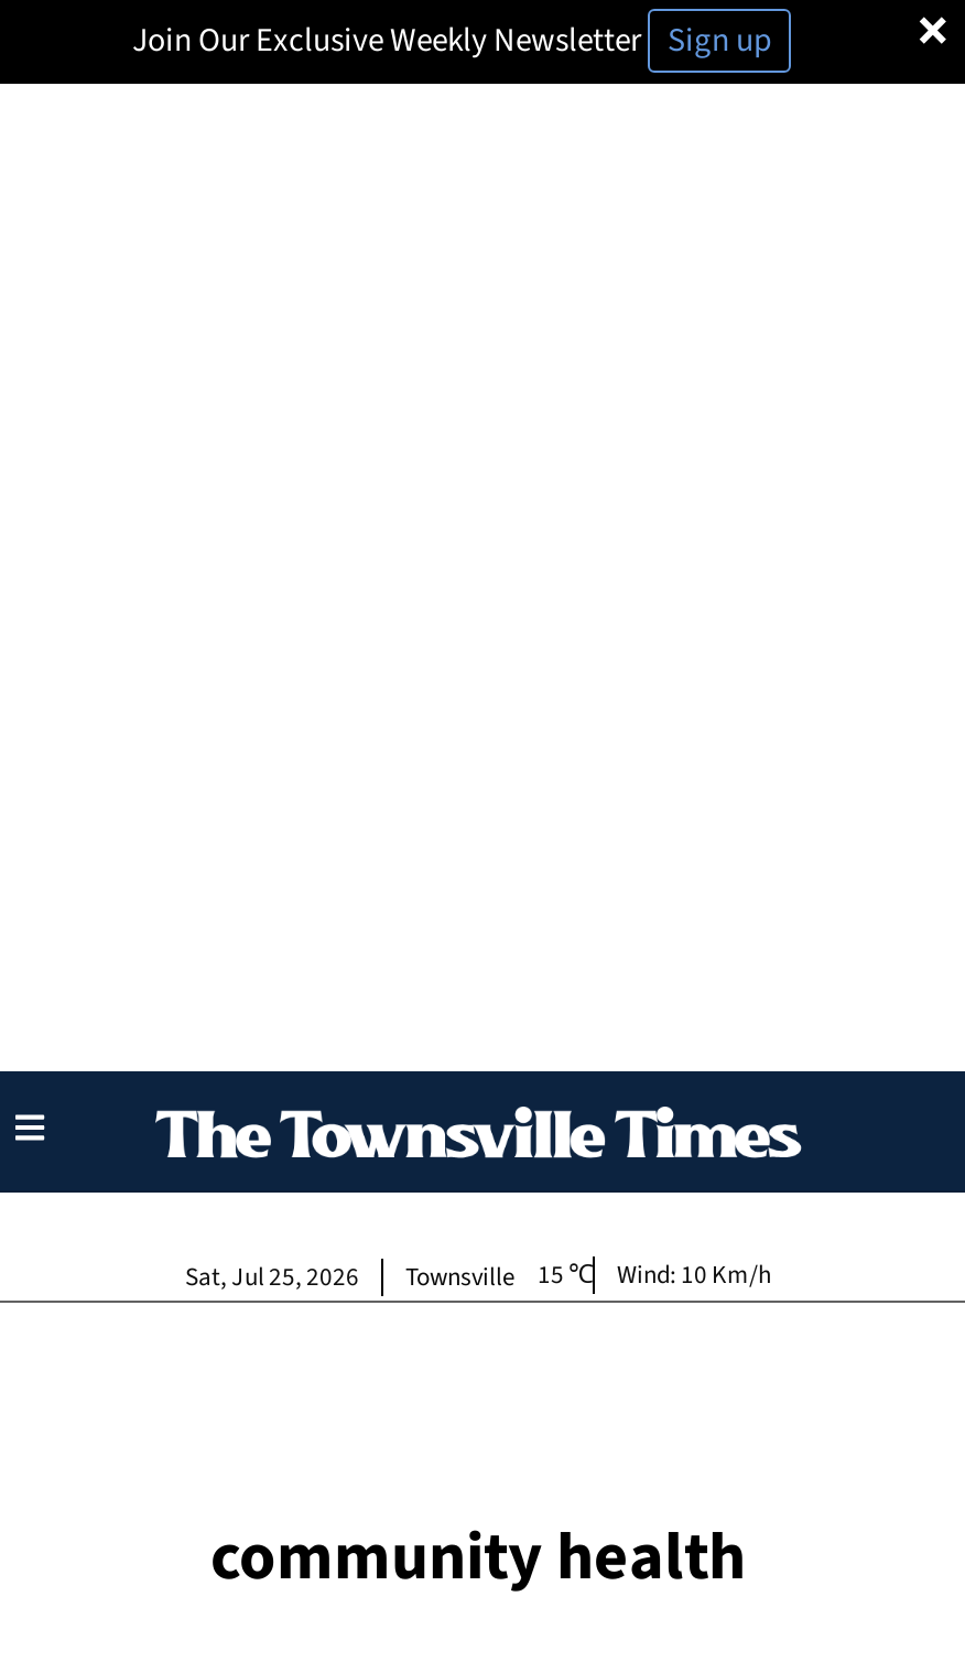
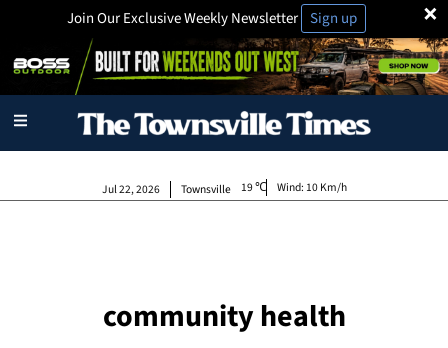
+ [image]

- Sat, Jul 25, 2026
- 15
+ Jul 22, 2026
+ 19
